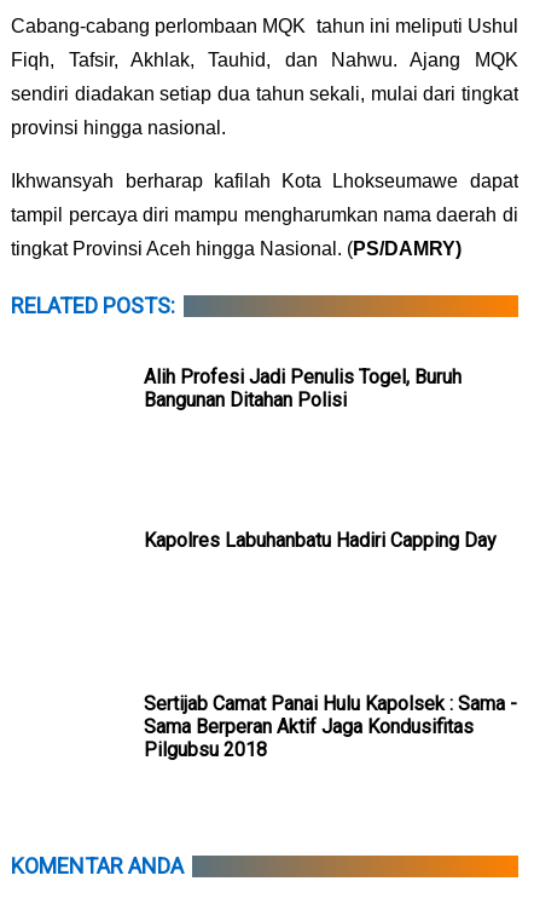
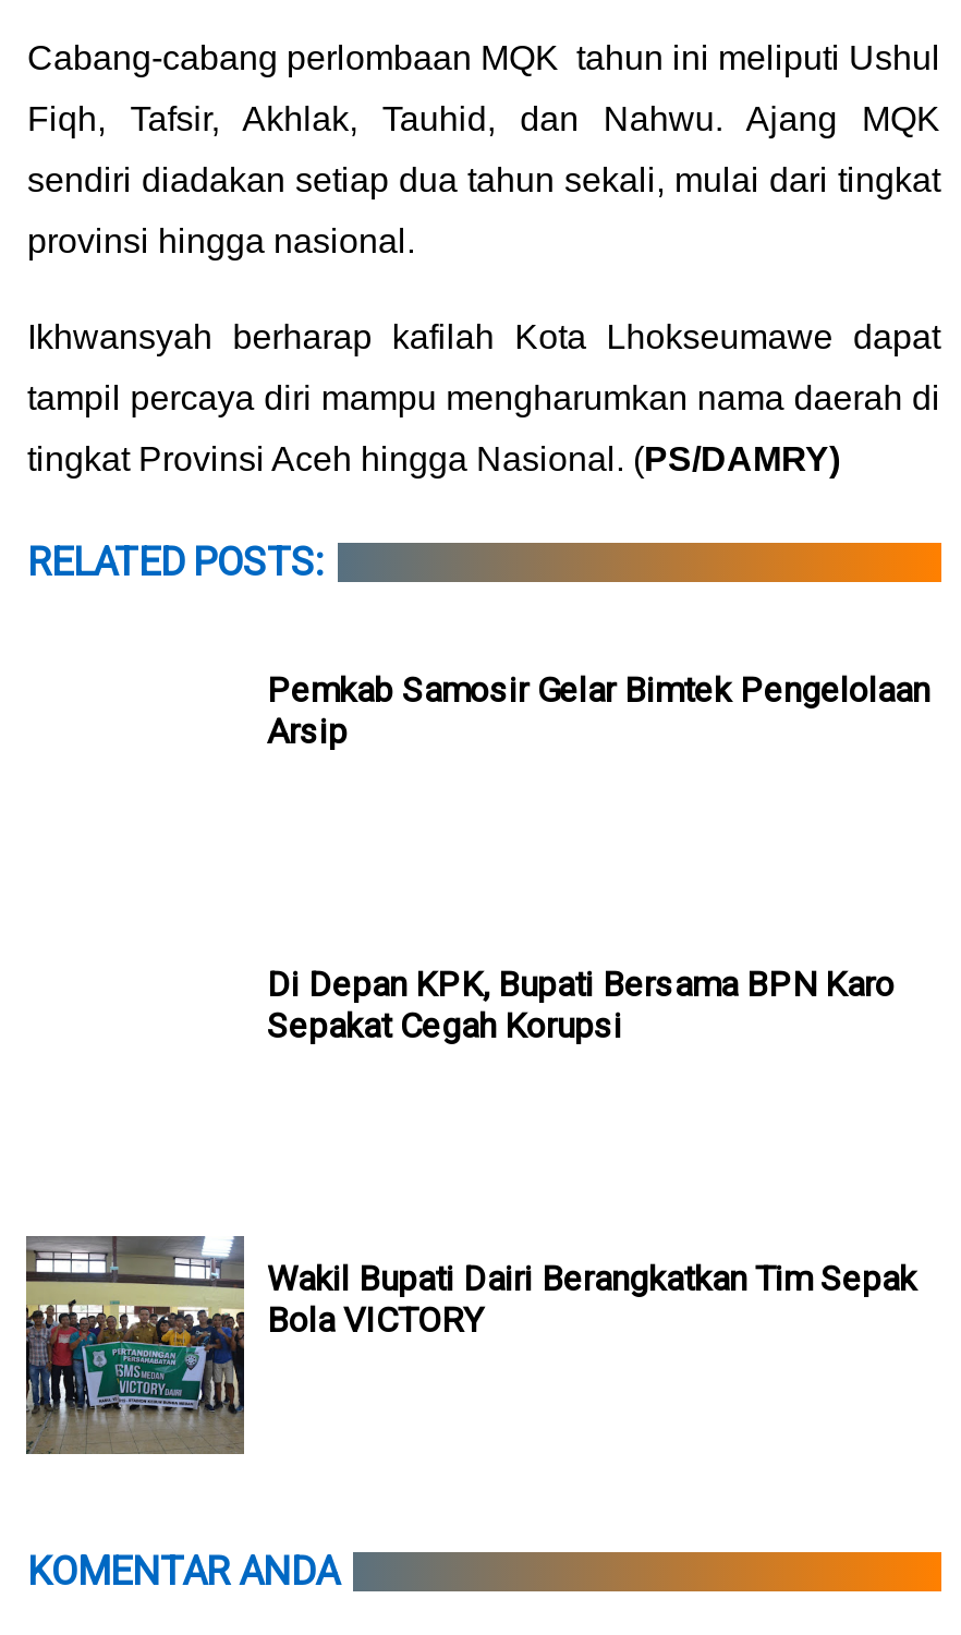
+ [image]

- Alih Profesi Jadi Penulis Togel, Buruh
- Bangunan Ditahan Polisi
+ Pemkab Samosir Gelar Bimtek Pengelolaan
+ Arsip

- Kapolres Labuhanbatu Hadiri Capping Day
+ Di Depan KPK, Bupati Bersama BPN Karo
+ Sepakat Cegah Korupsi

- Sertijab Camat Panai Hulu Kapolsek : Sama -
- Sama Berperan Aktif Jaga Kondusifitas
- Pilgubsu 2018
+ Wakil Bupati Dairi Berangkatkan Tim Sepak
+ Bola VICTORY
